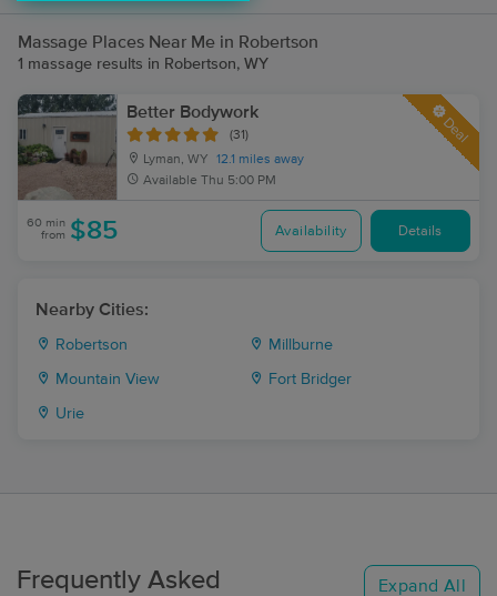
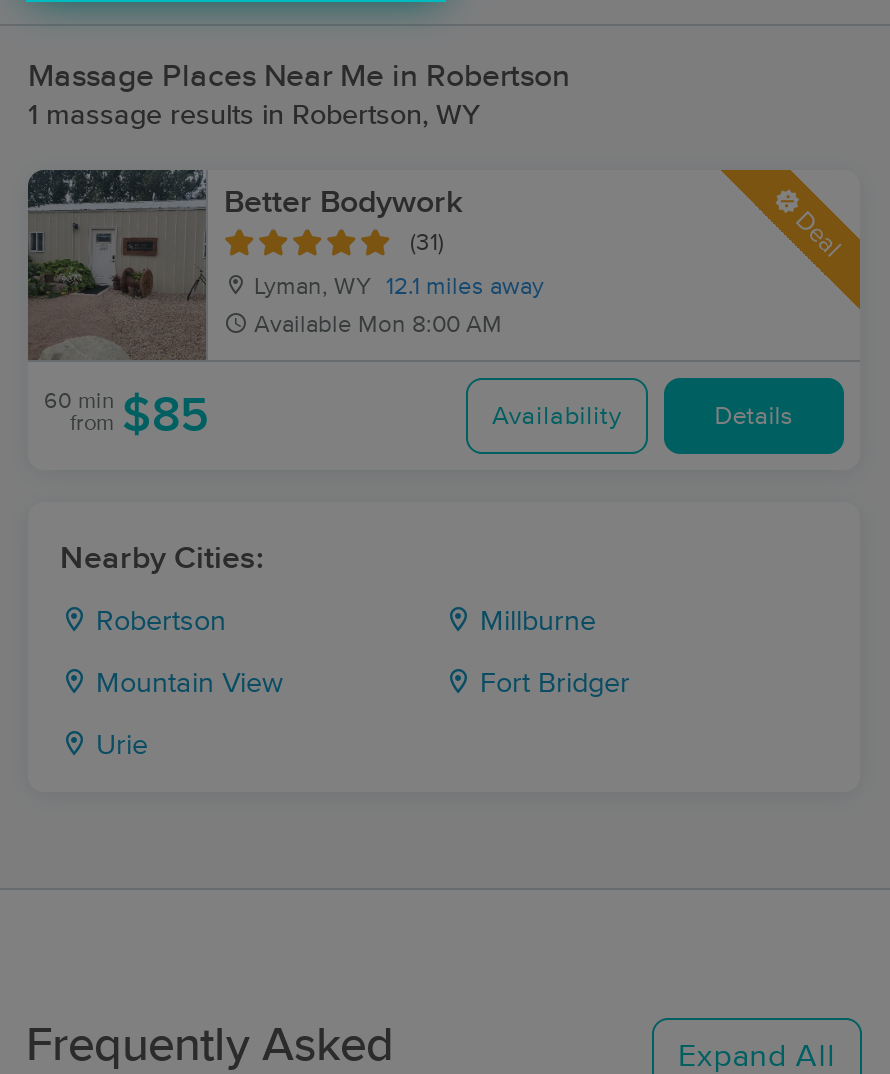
- Available Thu 5:00 PM
+ Available Mon 8:00 AM
